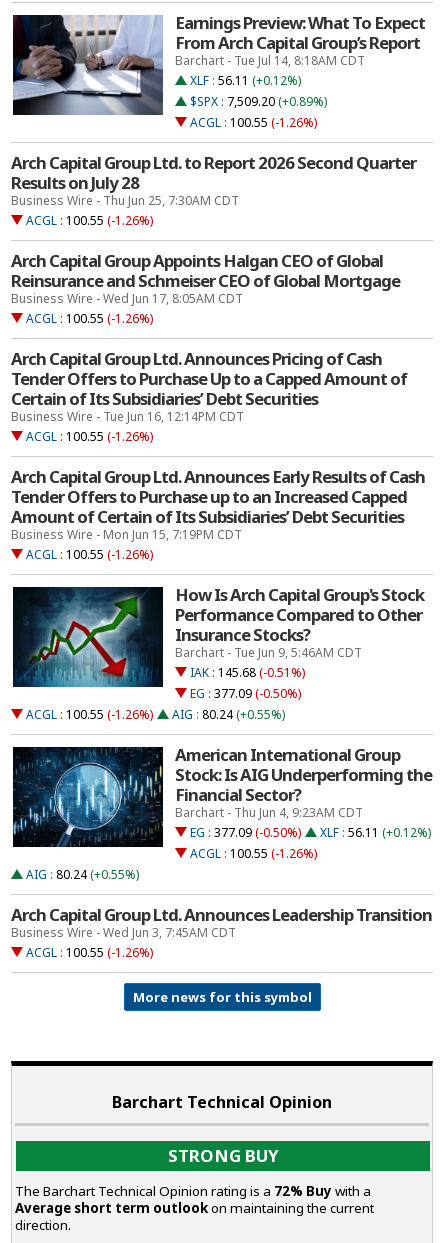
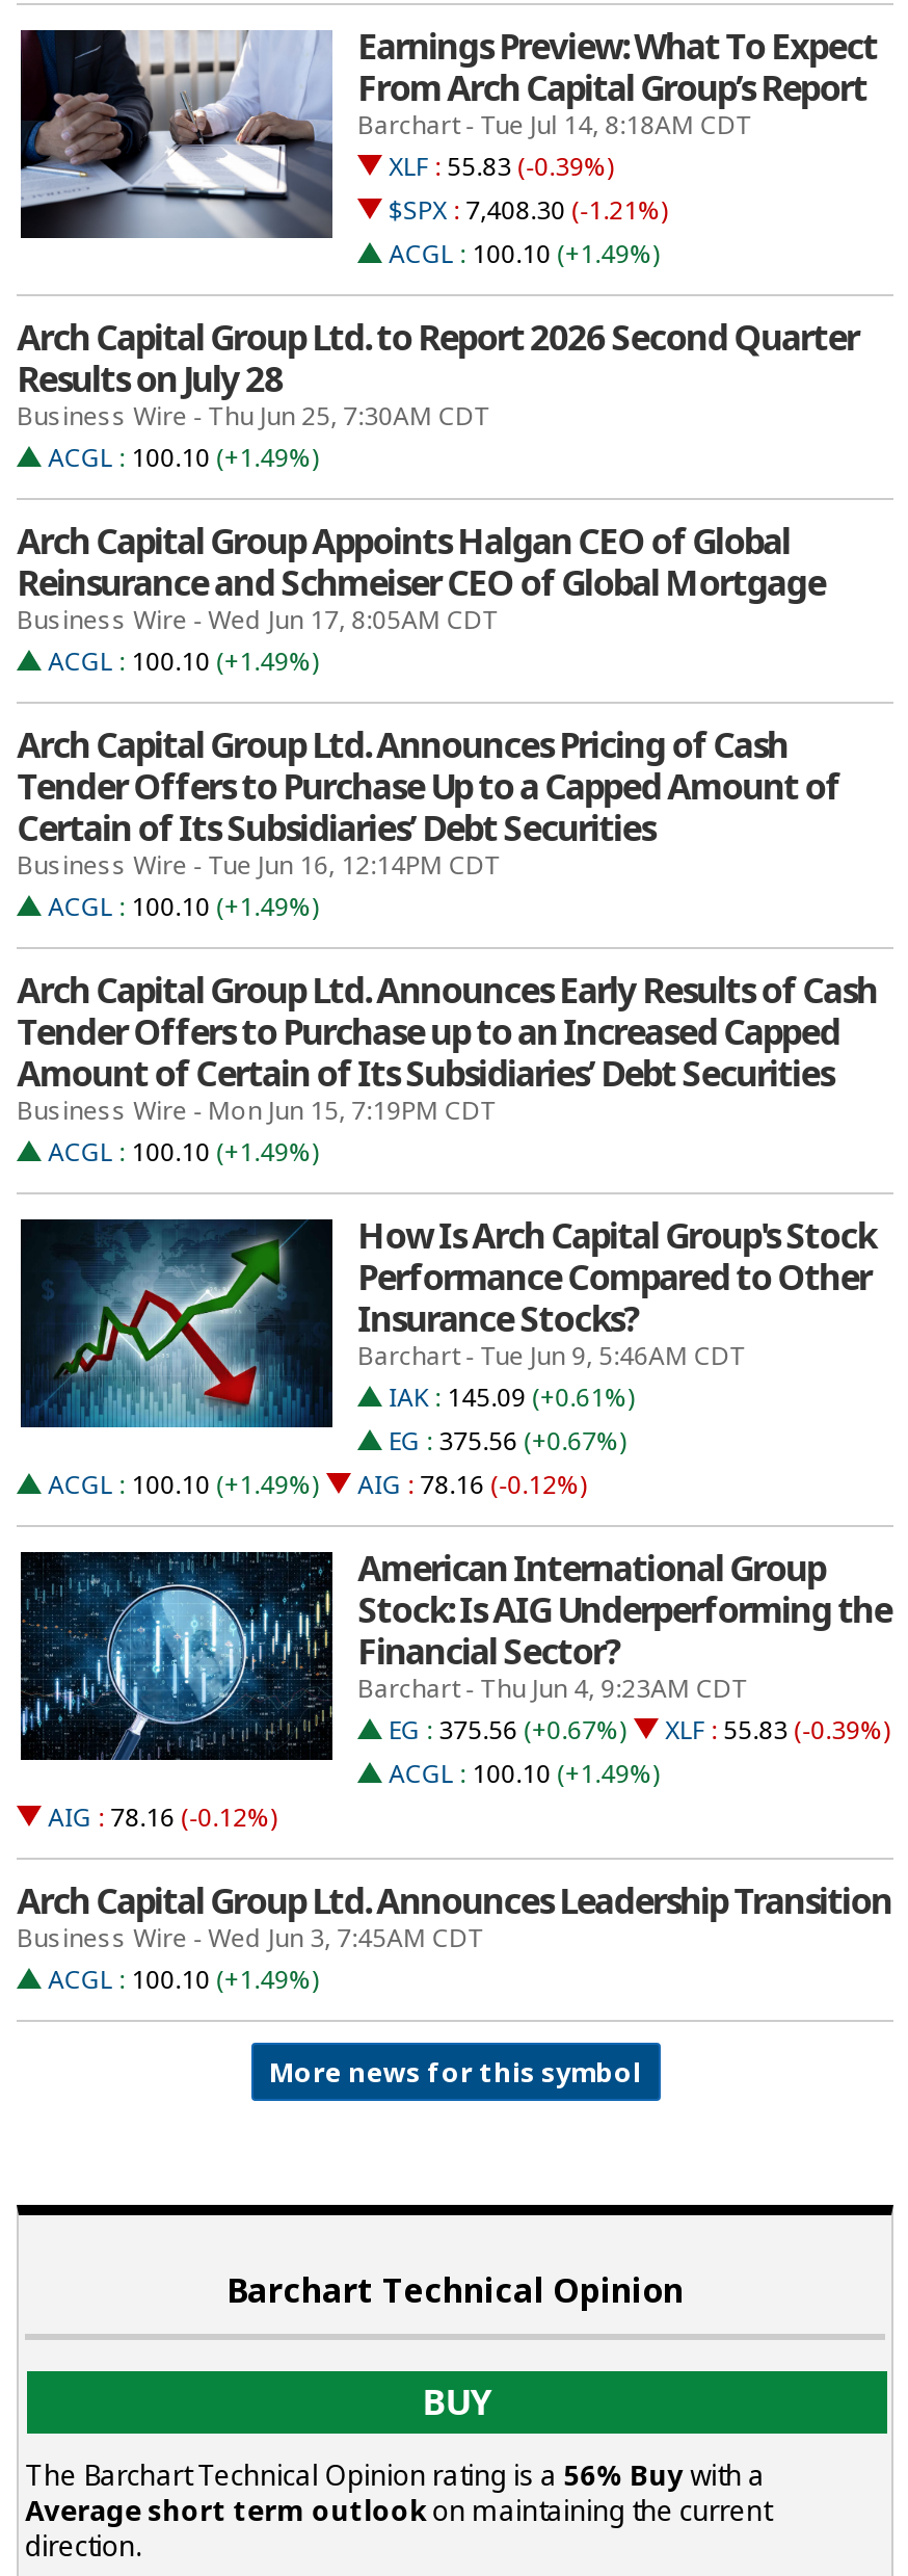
- XLF : 56.11 (+0.12%)
+ XLF : 55.83 (-0.39%)

- $SPX : 7,509.20 (+0.89%)
+ $SPX : 7,408.30 (-1.21%)

- ACGL : 100.55 (-1.26%)
+ ACGL : 100.10 (+1.49%)

- ACGL : 100.55 (-1.26%)
+ ACGL : 100.10 (+1.49%)

- ACGL : 100.55 (-1.26%)
+ ACGL : 100.10 (+1.49%)

- ACGL : 100.55 (-1.26%)
+ ACGL : 100.10 (+1.49%)

- ACGL : 100.55 (-1.26%)
+ ACGL : 100.10 (+1.49%)

- IAK : 145.68 (-0.51%)
+ IAK : 145.09 (+0.61%)

- EG : 377.09 (-0.50%)
+ EG : 375.56 (+0.67%)

- ACGL : 100.55 (-1.26%)
+ ACGL : 100.10 (+1.49%)

- AIG : 80.24 (+0.55%)
+ AIG : 78.16 (-0.12%)

- EG : 377.09 (-0.50%)
+ EG : 375.56 (+0.67%)

- XLF : 56.11 (+0.12%)
+ XLF : 55.83 (-0.39%)

- ACGL : 100.55 (-1.26%)
+ ACGL : 100.10 (+1.49%)

- AIG : 80.24 (+0.55%)
+ AIG : 78.16 (-0.12%)

- ACGL : 100.55 (-1.26%)
+ ACGL : 100.10 (+1.49%)

- STRONG BUY
+ BUY

- The Barchart Technical Opinion rating is a 72% Buy with a
+ The Barchart Technical Opinion rating is a 56% Buy with a
